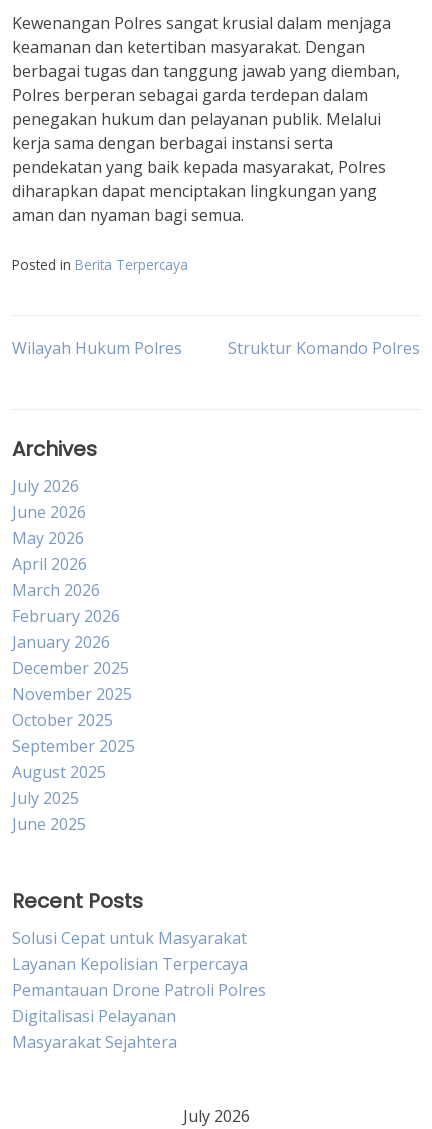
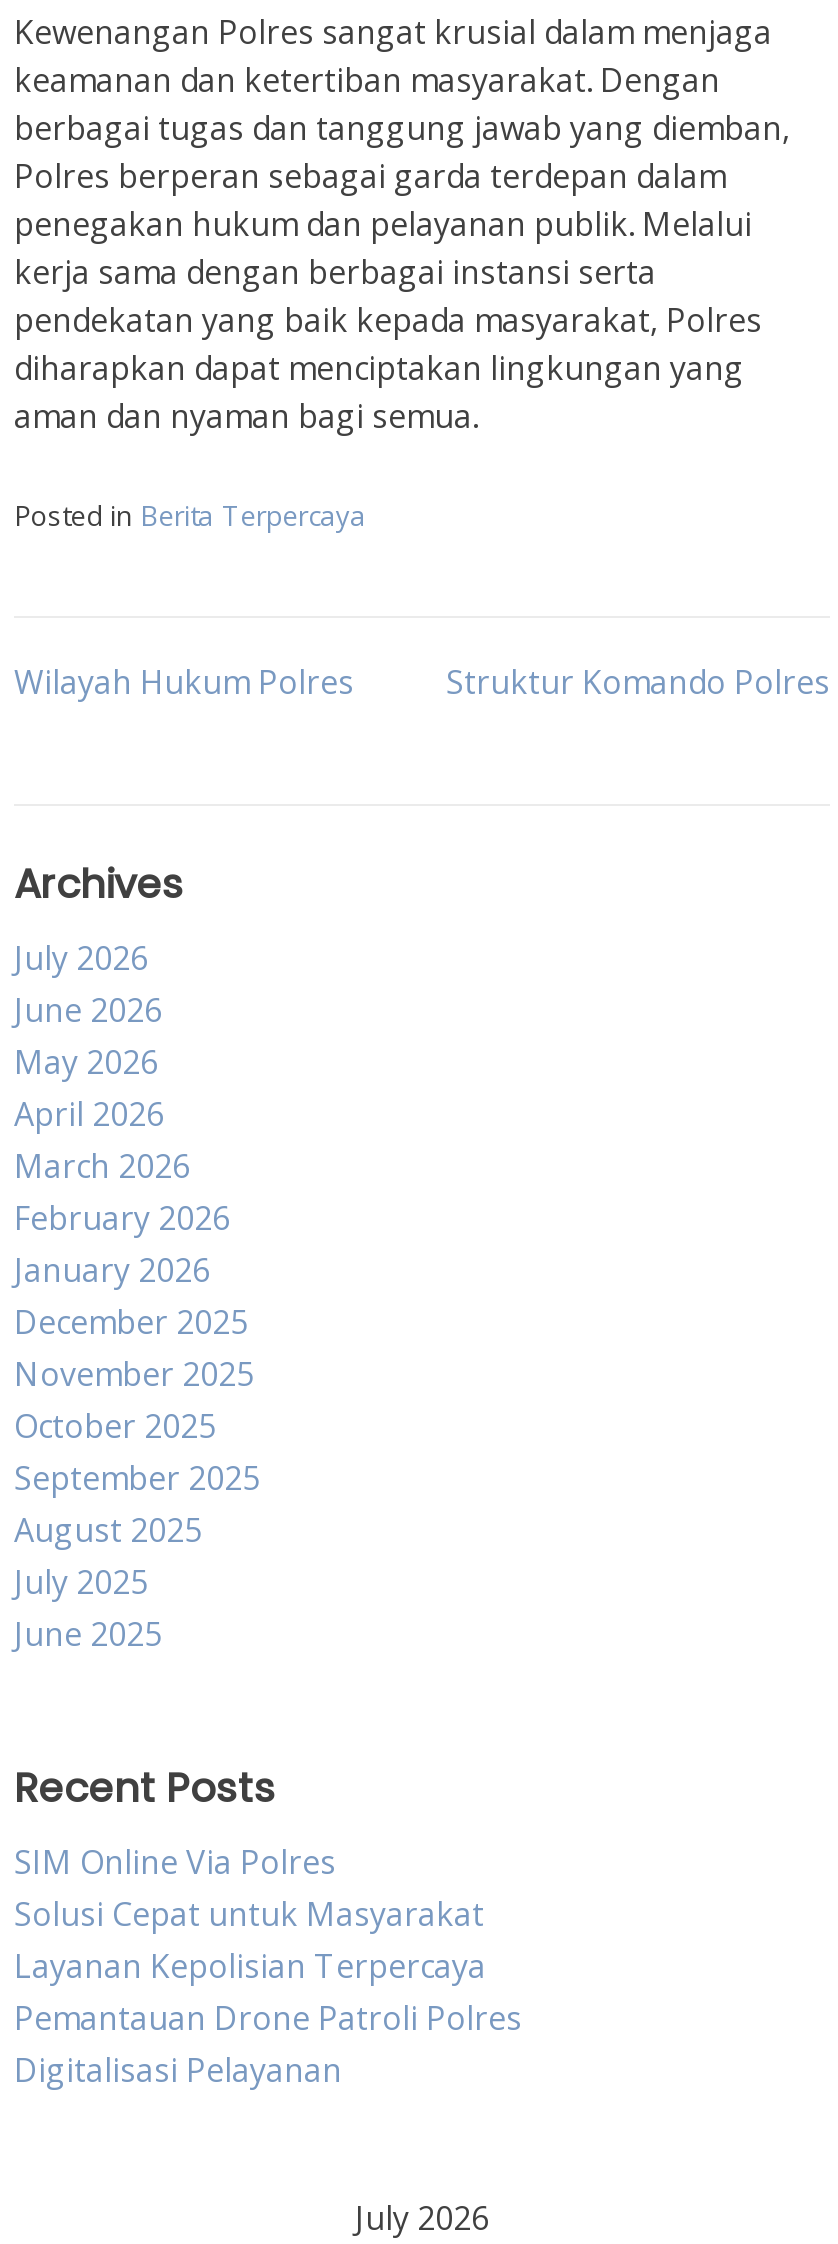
+ SIM Online Via Polres

moved down: Solusi Cepat untuk Masyarakat | Layanan Kepolisian Terpercaya | Pemantauan Drone Patroli Polres | Digitalisasi Pelayanan

- Masyarakat Sejahtera
